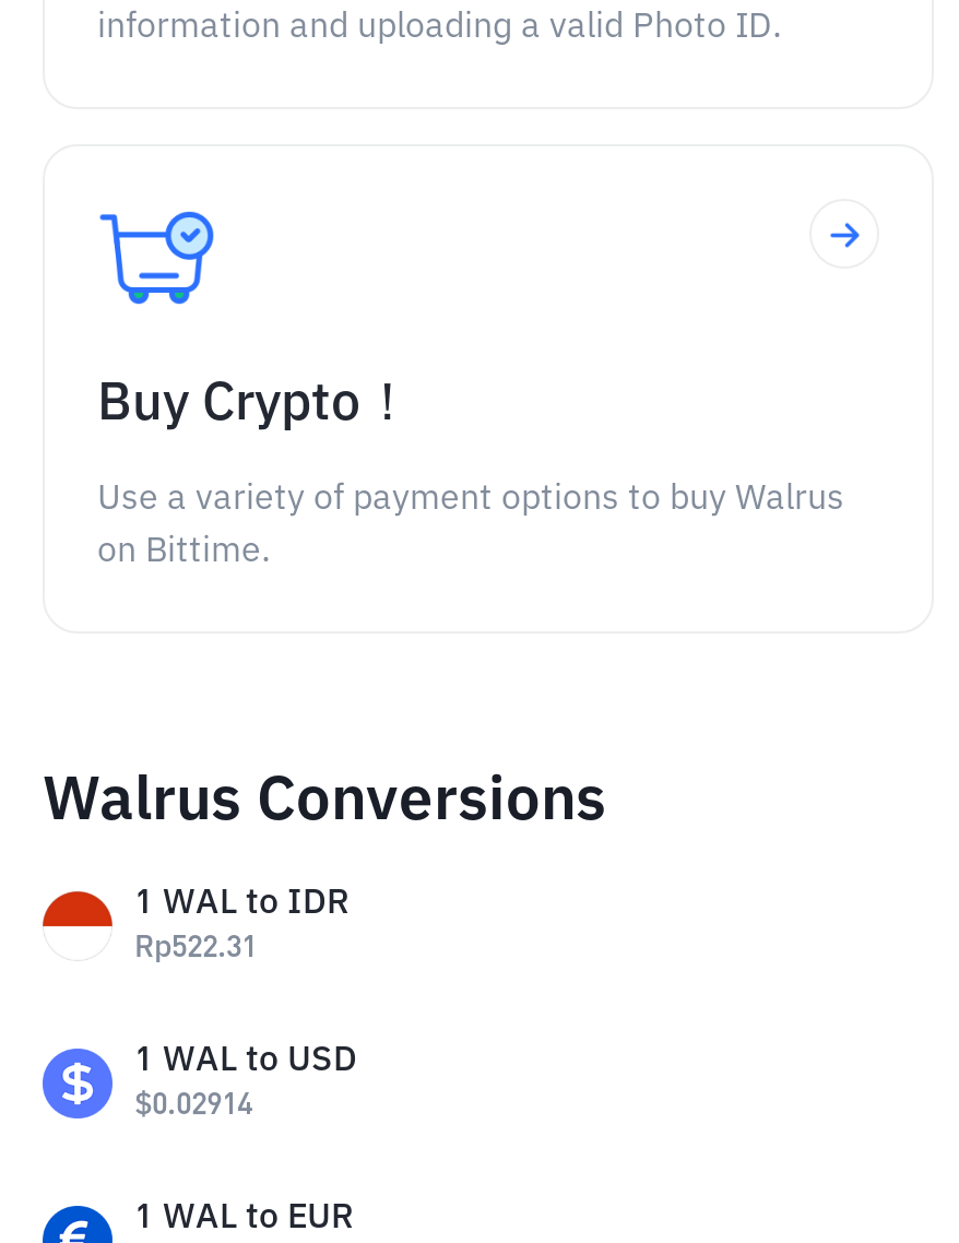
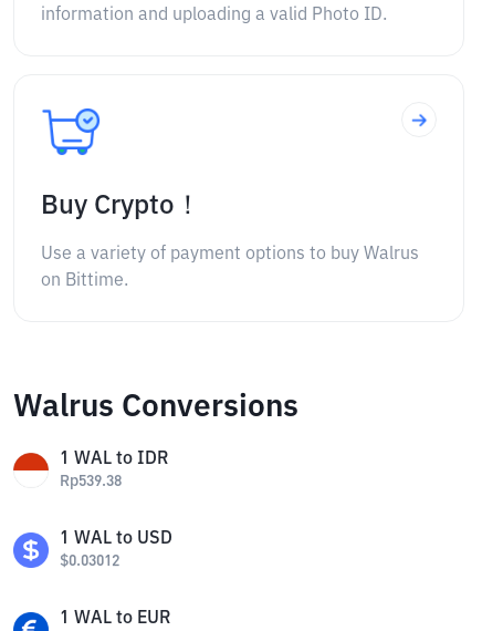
- Rp522.31
+ Rp539.38

- $0.02914
+ $0.03012
